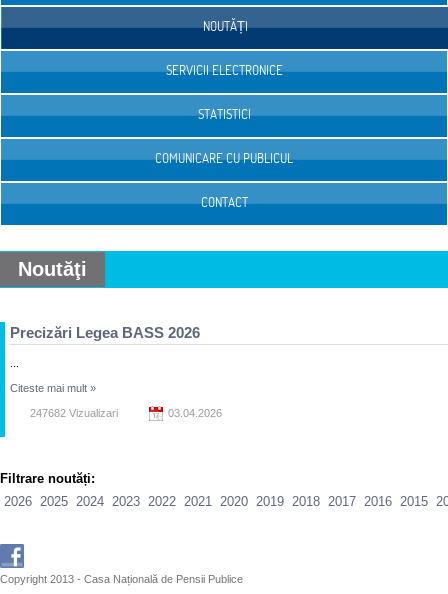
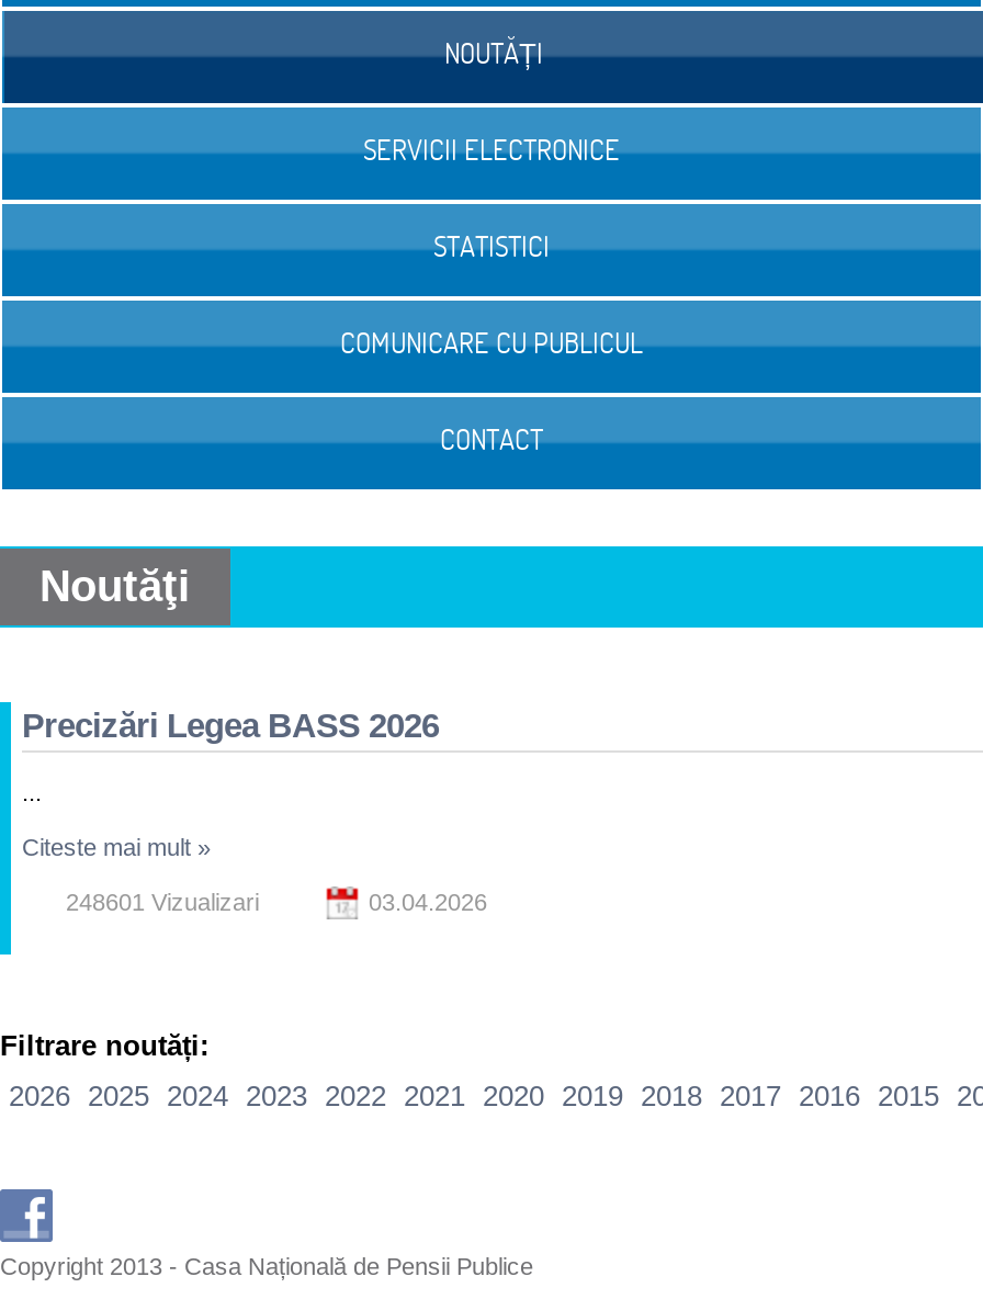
- 247682 Vizualizari
+ 248601 Vizualizari
